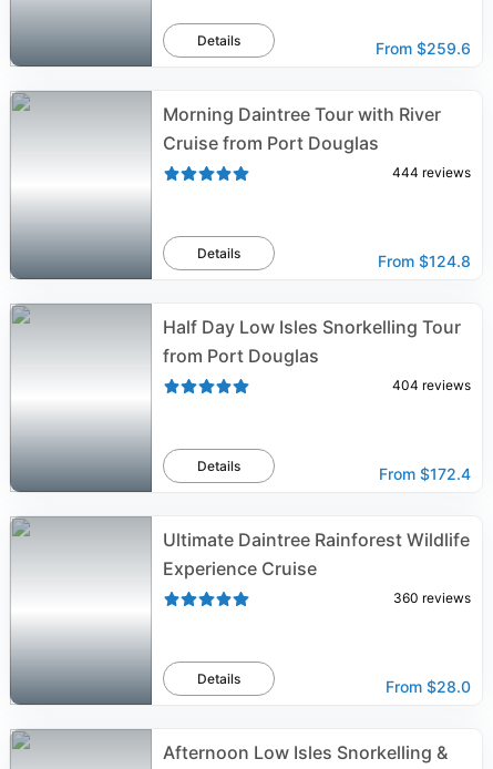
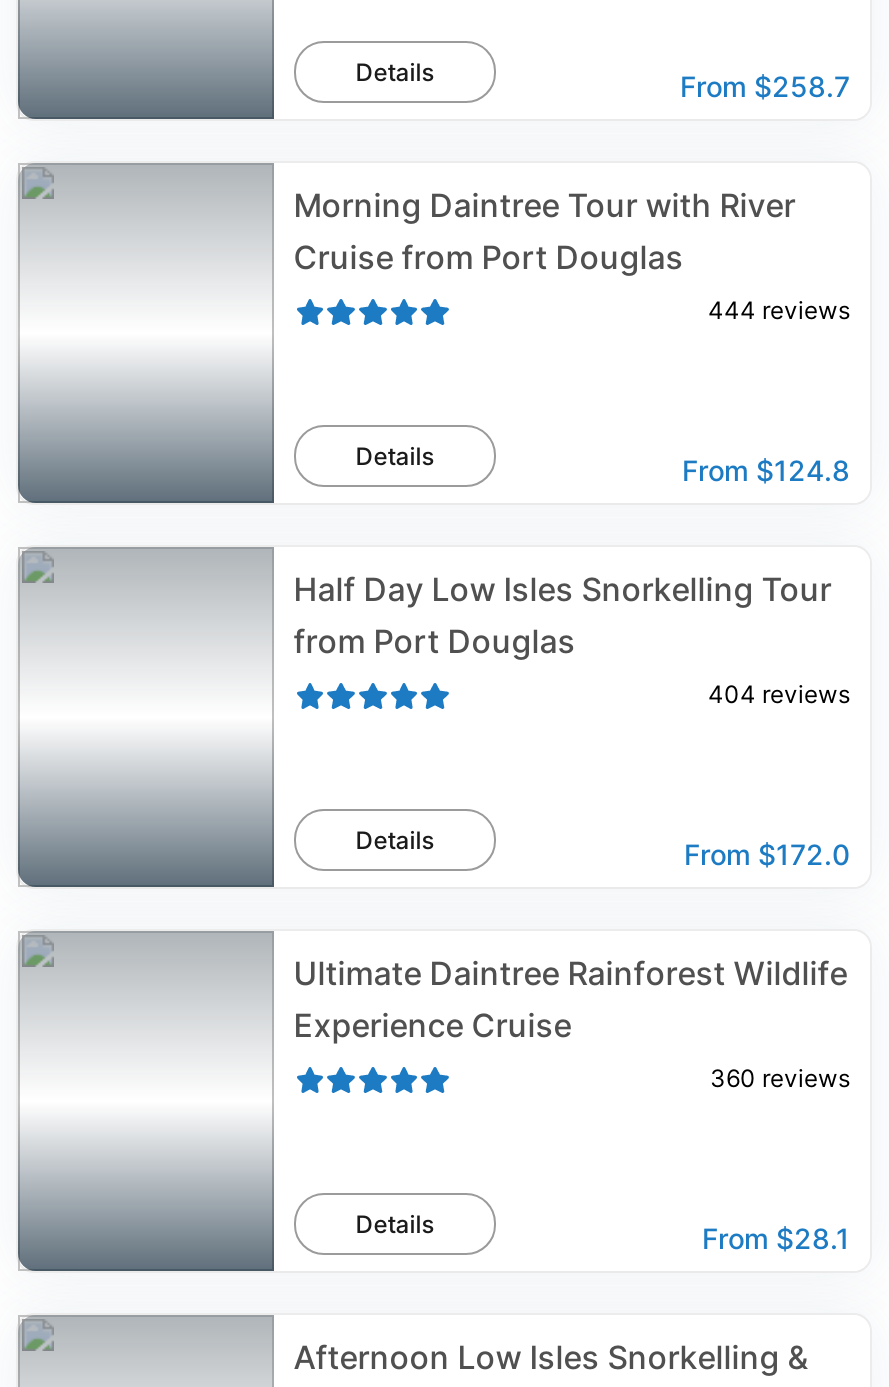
- From $259.6
+ From $258.7

- From $172.4
+ From $172.0

- From $28.0
+ From $28.1
